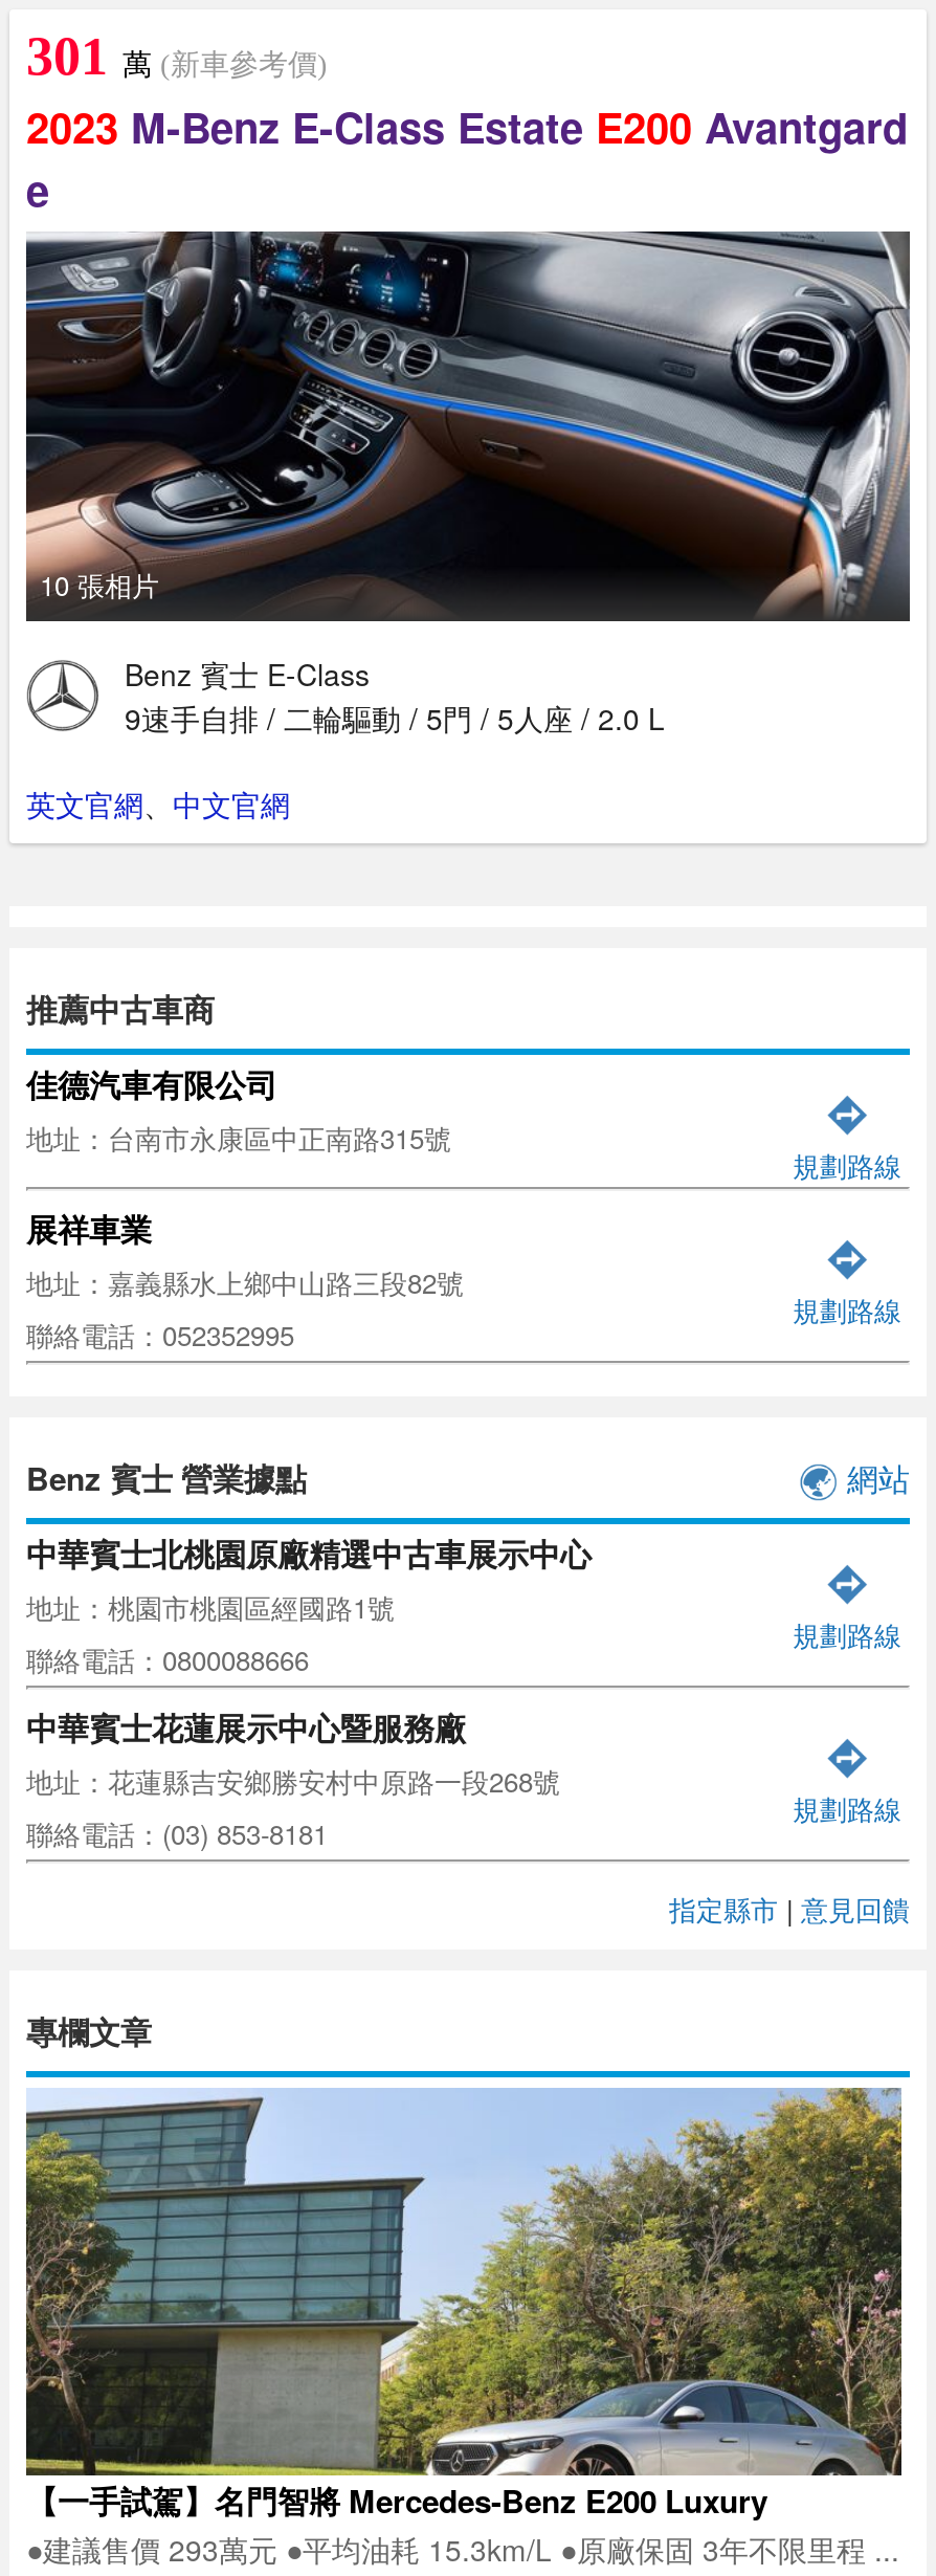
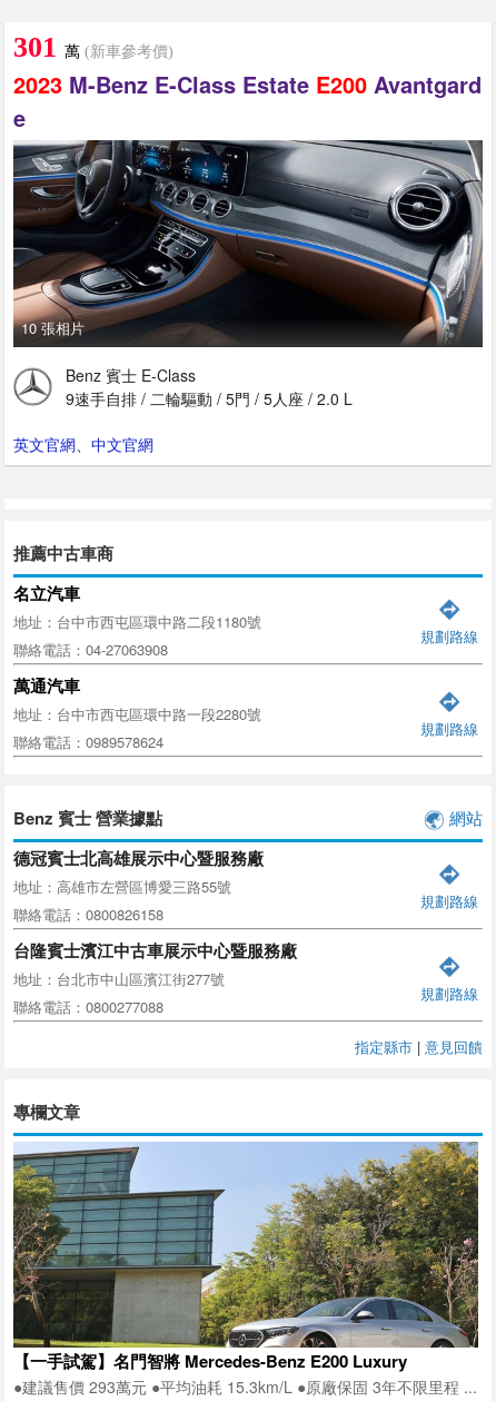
- 佳德汽車有限公司
- 地址：台南市永康區中正南路315號
+ 名立汽車
+ 地址：台中市西屯區環中路二段1180號
+ 聯絡電話：04-27063908

- 展祥車業
- 地址：嘉義縣水上鄉中山路三段82號
- 聯絡電話：052352995
+ 萬通汽車
+ 地址：台中市西屯區環中路一段2280號
+ 聯絡電話：0989578624

- 中華賓士北桃園原廠精選中古車展示中心
- 地址：桃園市桃園區經國路1號
- 聯絡電話：0800088666
+ 德冠賓士北高雄展示中心暨服務廠
+ 地址：高雄市左營區博愛三路55號
+ 聯絡電話：0800826158

- 中華賓士花蓮展示中心暨服務廠
- 地址：花蓮縣吉安鄉勝安村中原路一段268號
- 聯絡電話：(03) 853-8181
+ 台隆賓士濱江中古車展示中心暨服務廠
+ 地址：台北市中山區濱江街277號
+ 聯絡電話：0800277088
